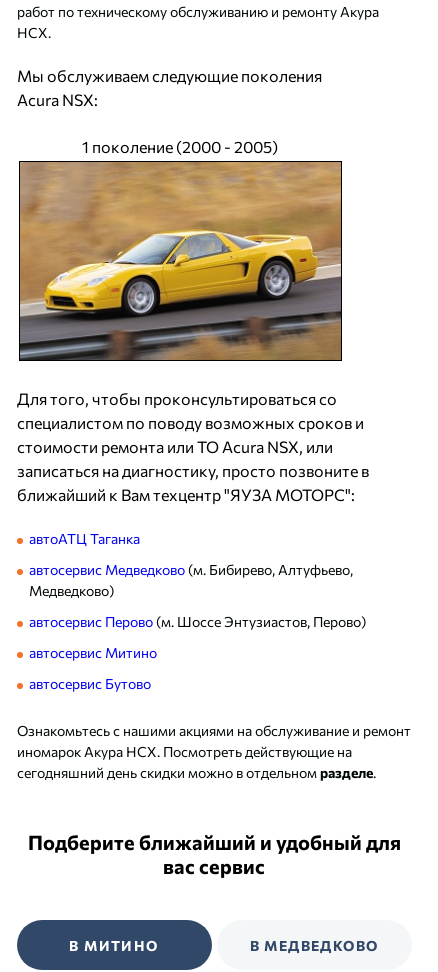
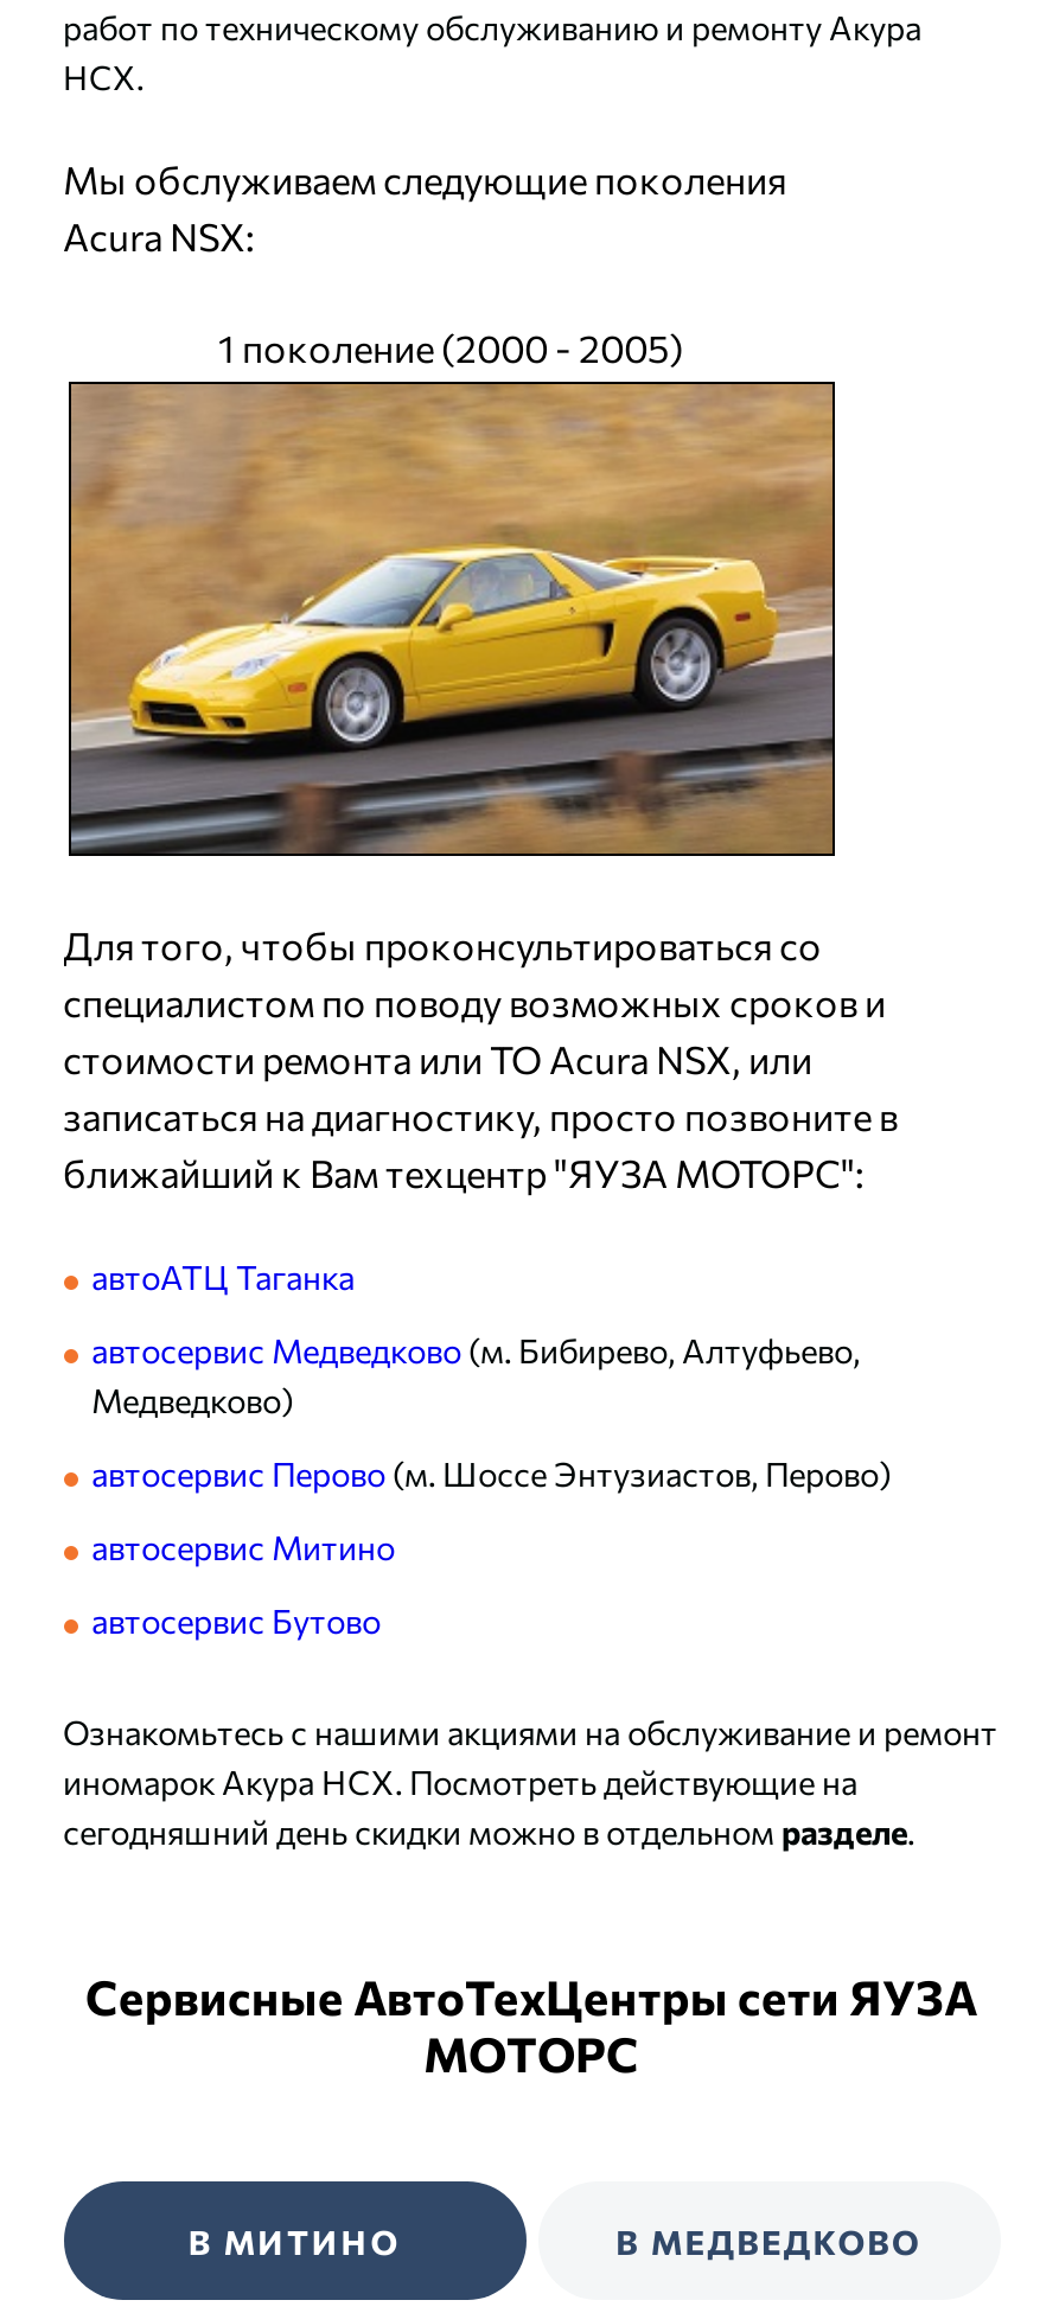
- Подберите ближайший и удобный для
- вас сервис
+ Сервисные АвтоТехЦентры сети ЯУЗА
+ МОТОРС
